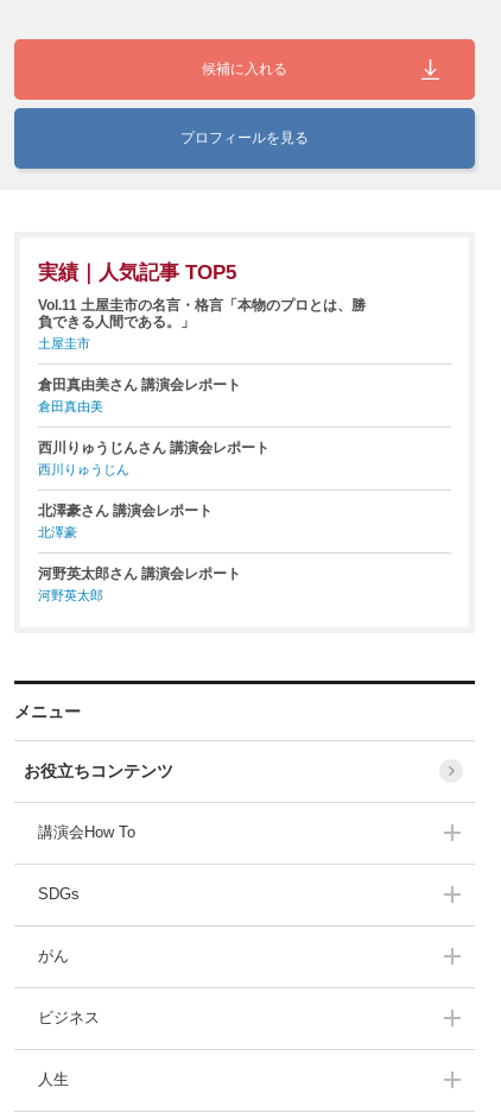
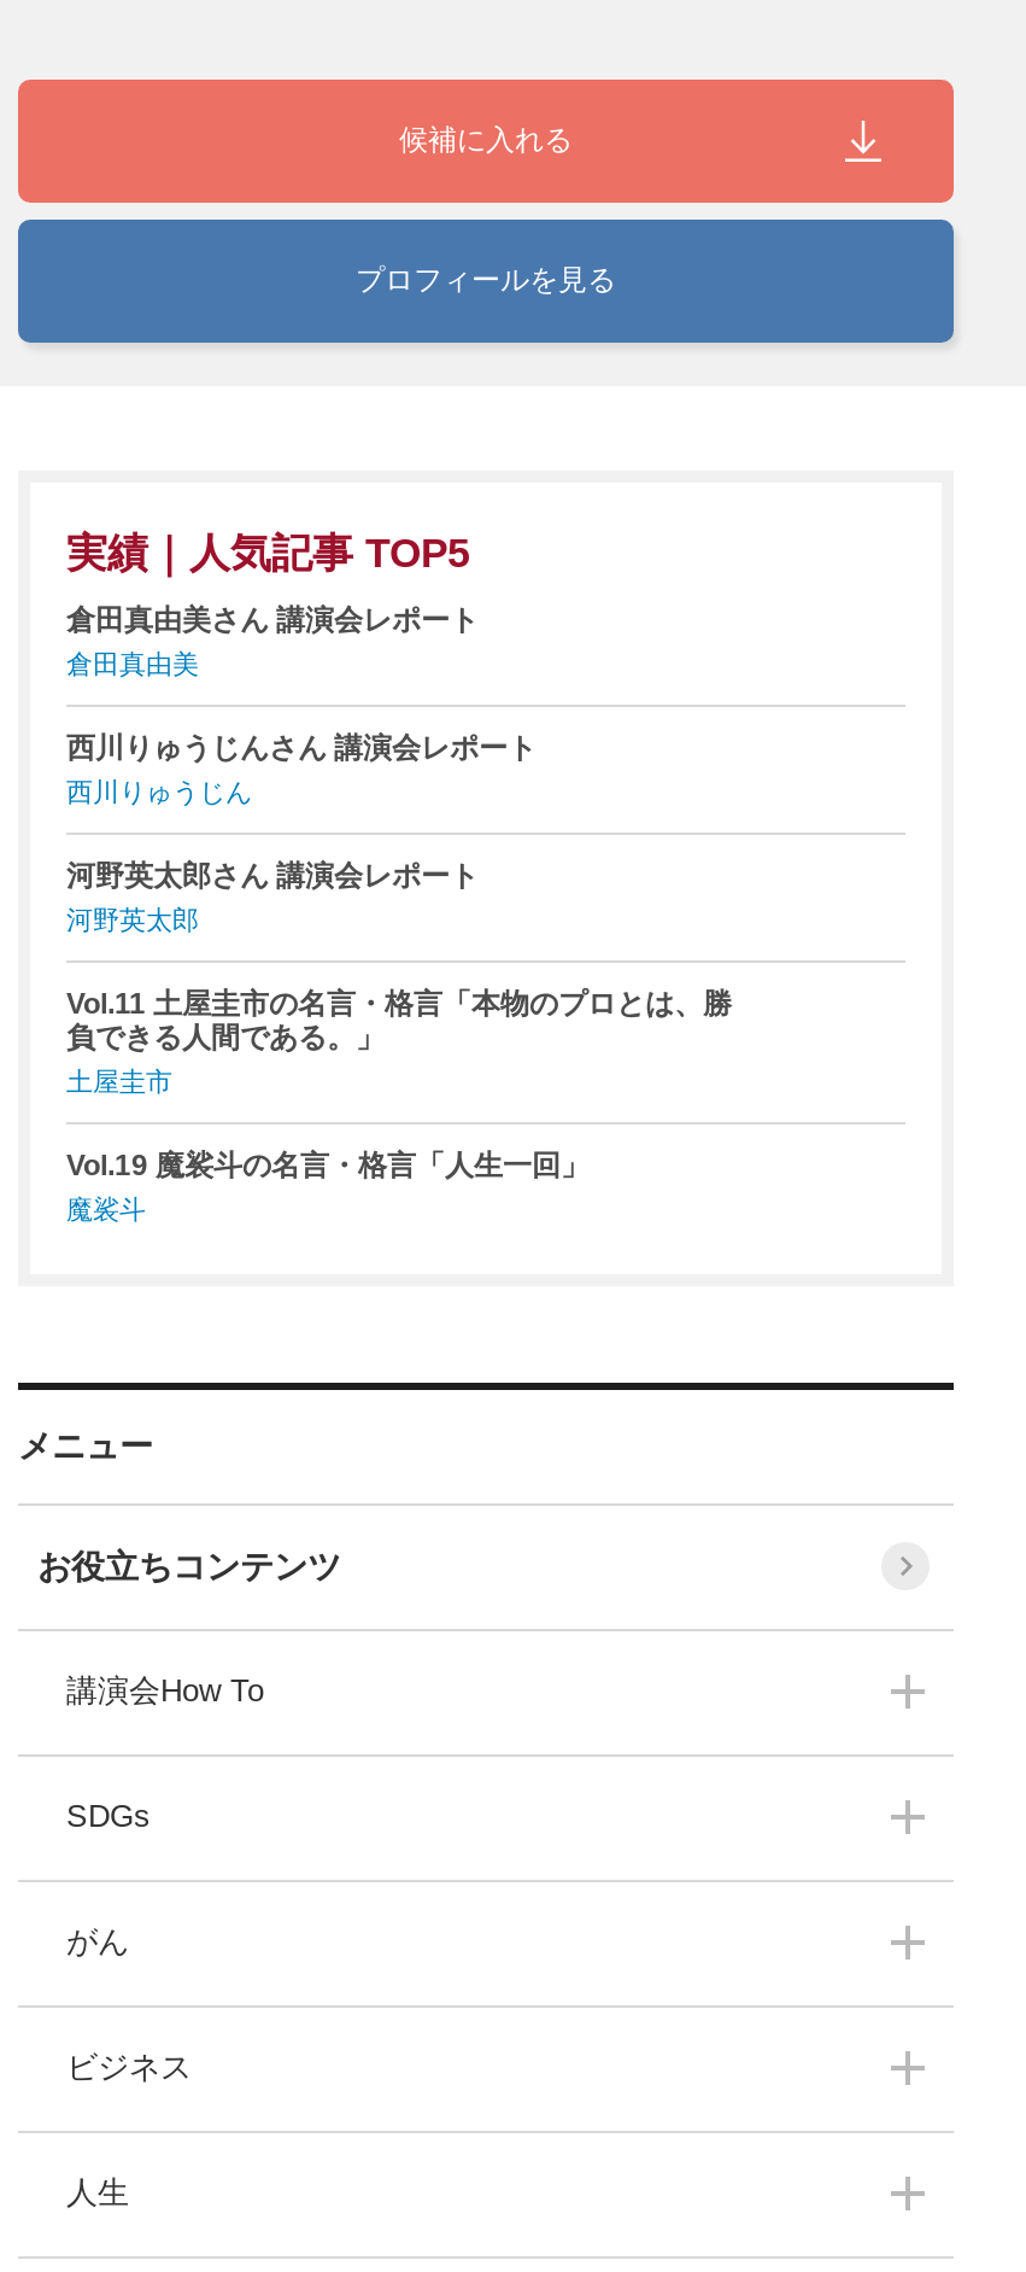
moved down: Vol.11 土屋圭市の名言・格言「本物のプロとは、勝 | 負できる人間である。」 | 土屋圭市

moved up: 倉田真由美さん 講演会レポート | 倉田真由美 | 西川りゅうじんさん 講演会レポート | 西川りゅうじん

- 北澤豪さん 講演会レポート
- 北澤豪

moved up: 河野英太郎さん 講演会レポート | 河野英太郎

+ Vol.19 魔裟斗の名言・格言「人生一回」
+ 魔裟斗
